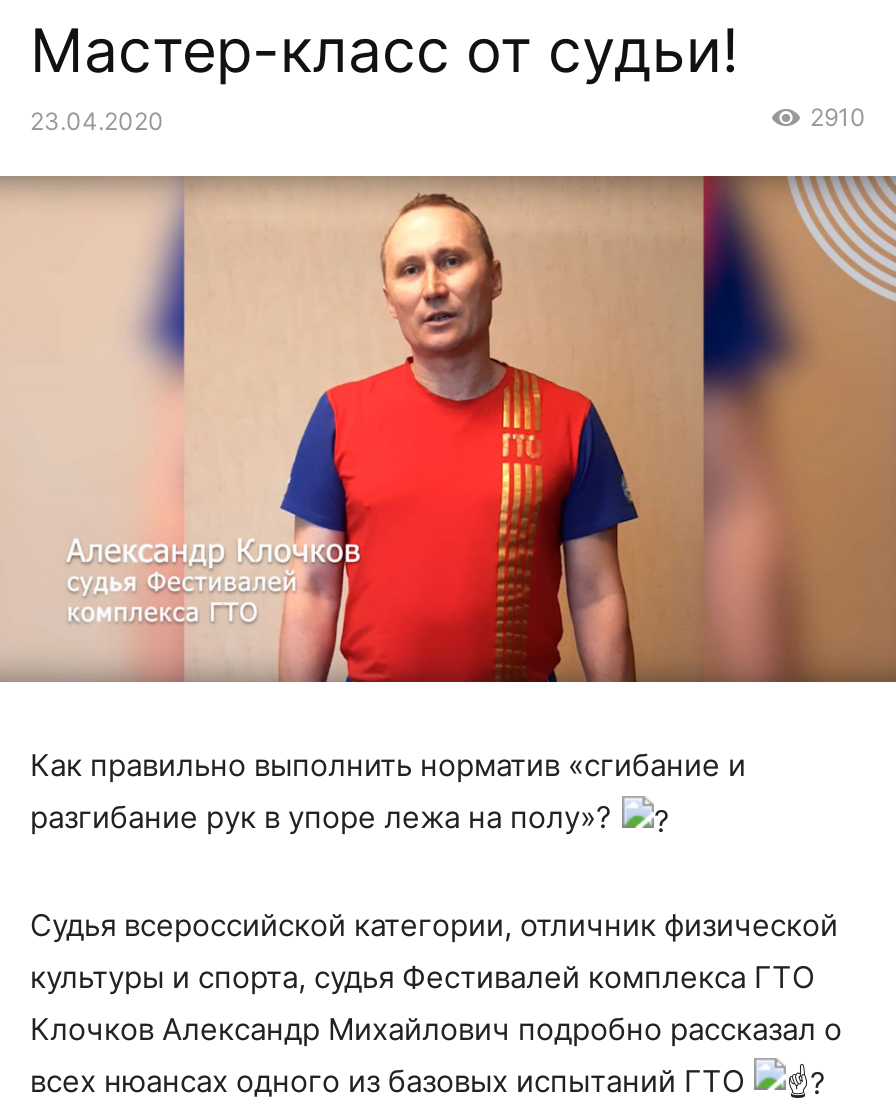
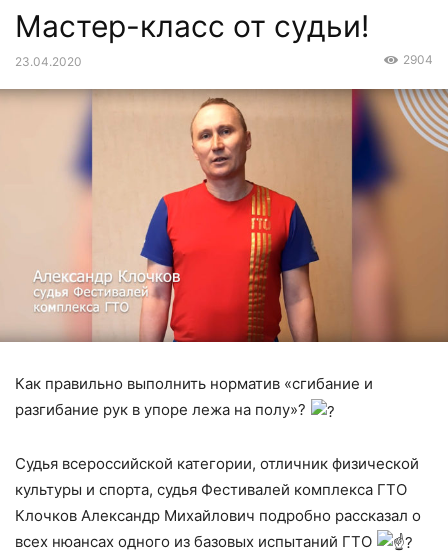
- 2910
+ 2904
